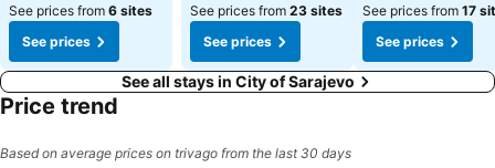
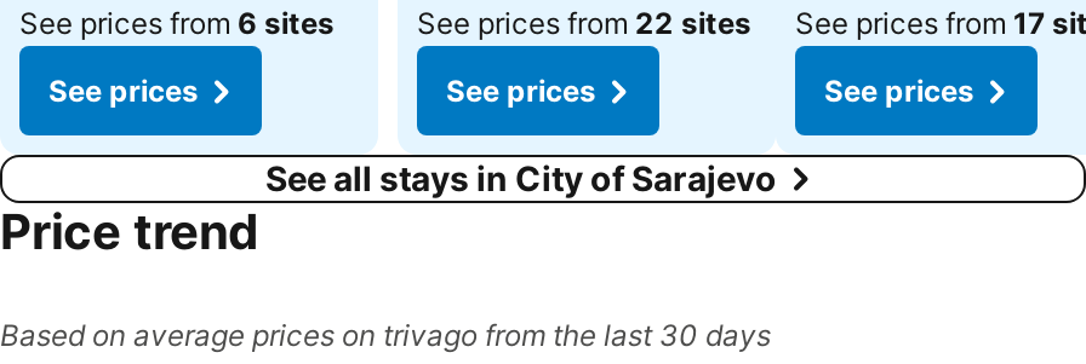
- See prices from 23 sites
+ See prices from 22 sites
